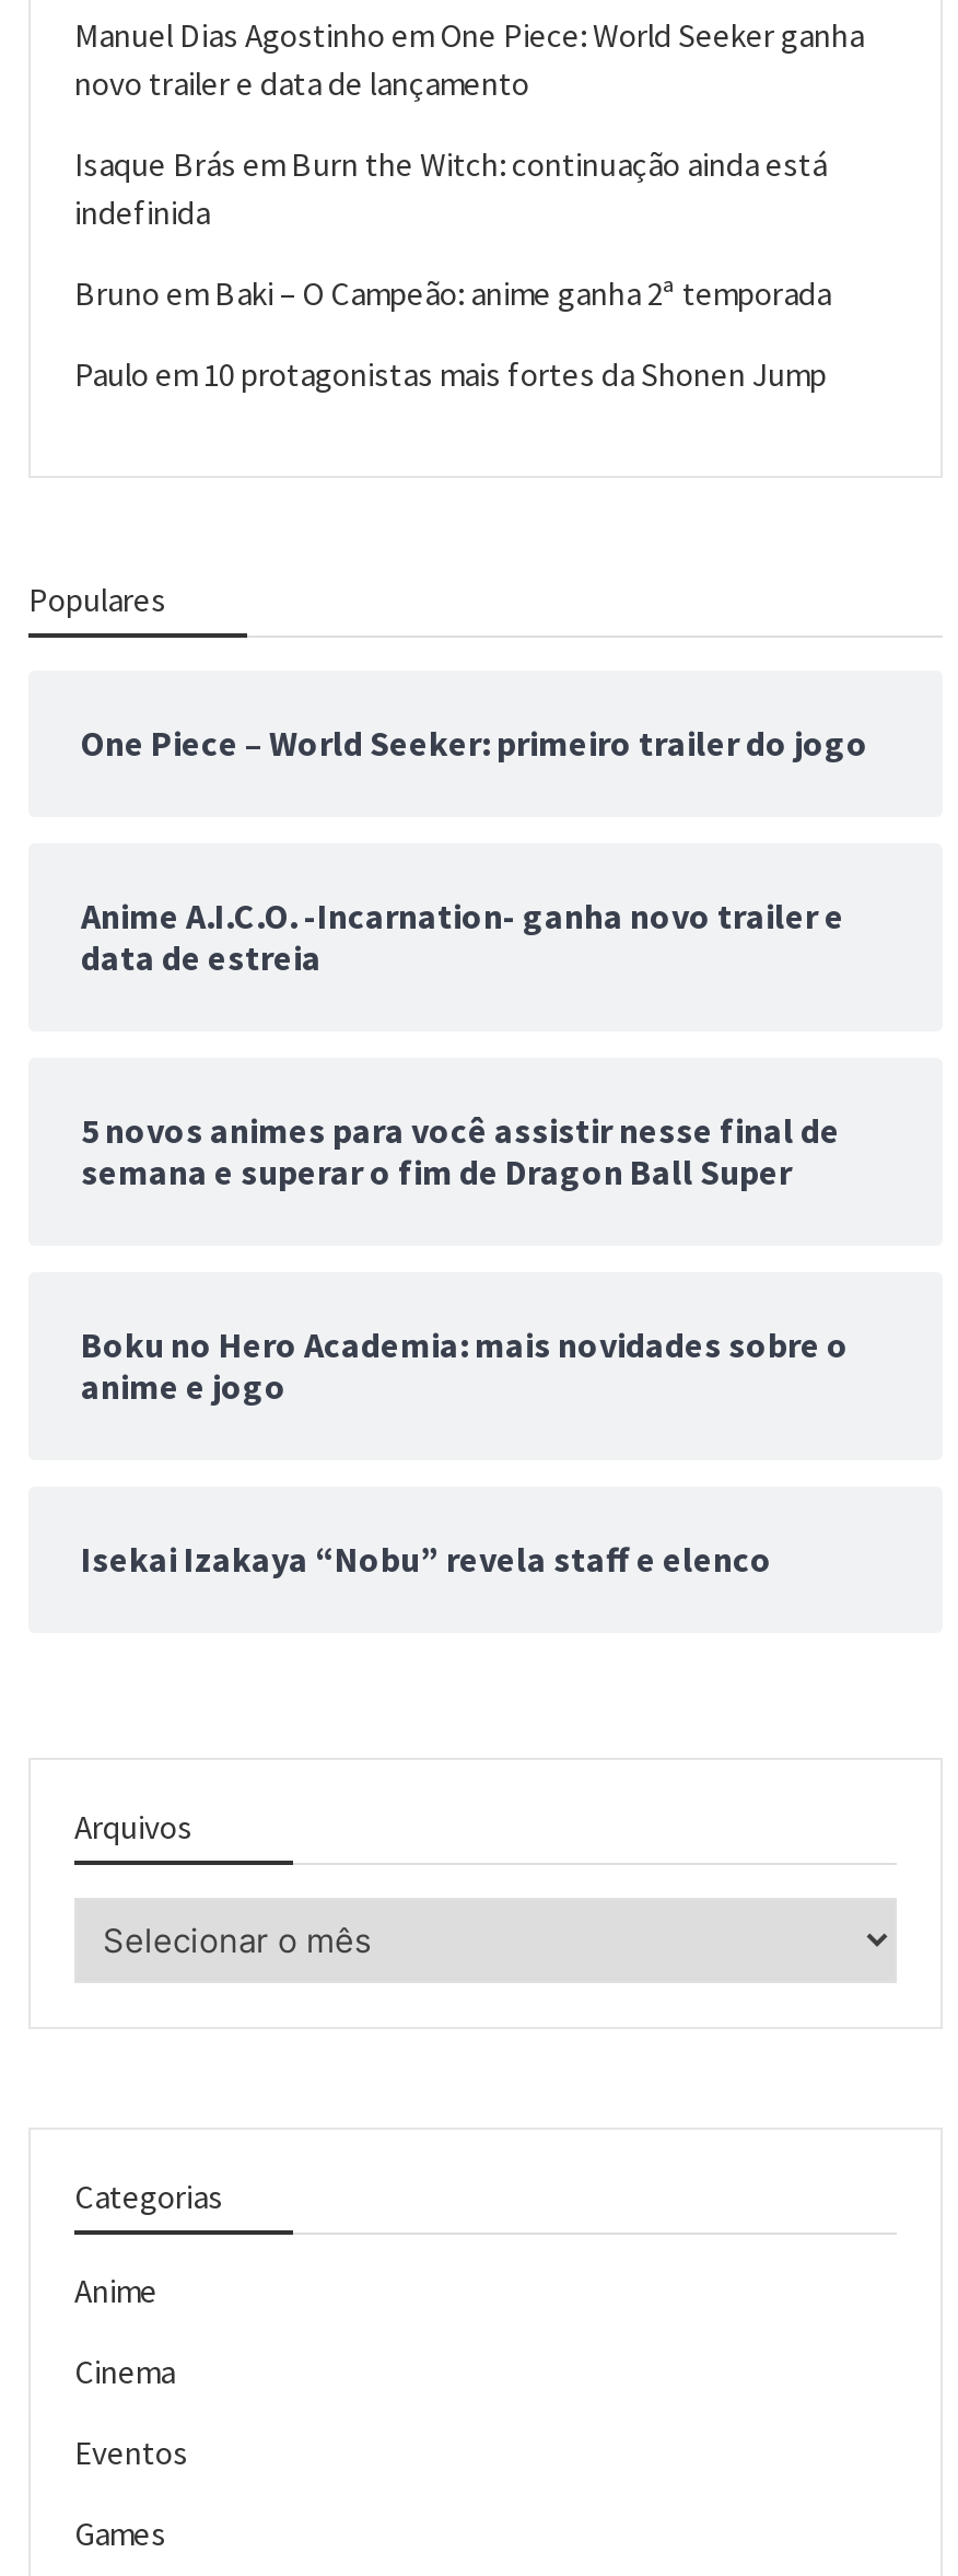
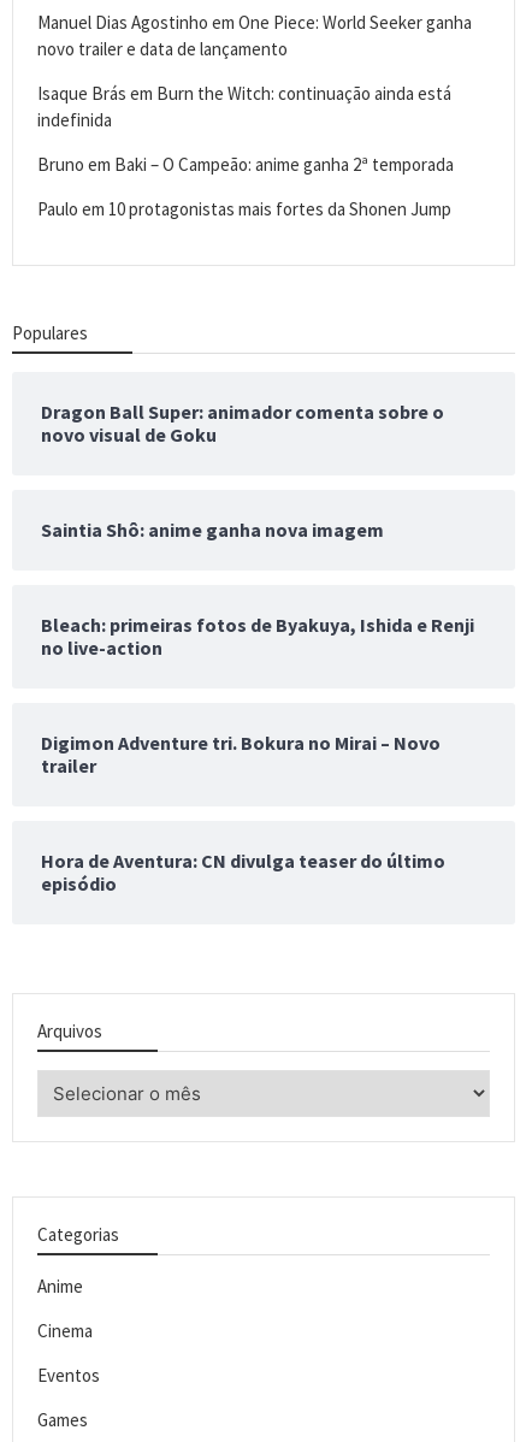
- One Piece – World Seeker: primeiro trailer do jogo
+ Dragon Ball Super: animador comenta sobre o
+ novo visual de Goku

- Anime A.I.C.O. -Incarnation- ganha novo trailer e
- data de estreia
+ Saintia Shô: anime ganha nova imagem

- 5 novos animes para você assistir nesse final de
- semana e superar o fim de Dragon Ball Super
+ Bleach: primeiras fotos de Byakuya, Ishida e Renji
+ no live-action

- Boku no Hero Academia: mais novidades sobre o
- anime e jogo
+ Digimon Adventure tri. Bokura no Mirai – Novo
+ trailer

- Isekai Izakaya “Nobu” revela staff e elenco
+ Hora de Aventura: CN divulga teaser do último
+ episódio
